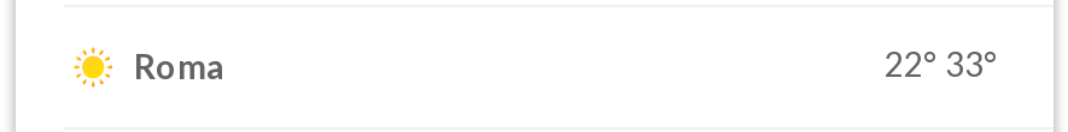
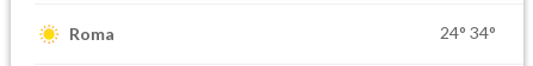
- 22° 33°
+ 24° 34°
